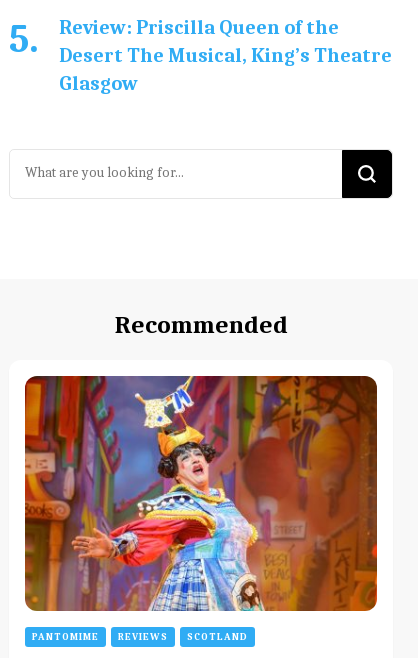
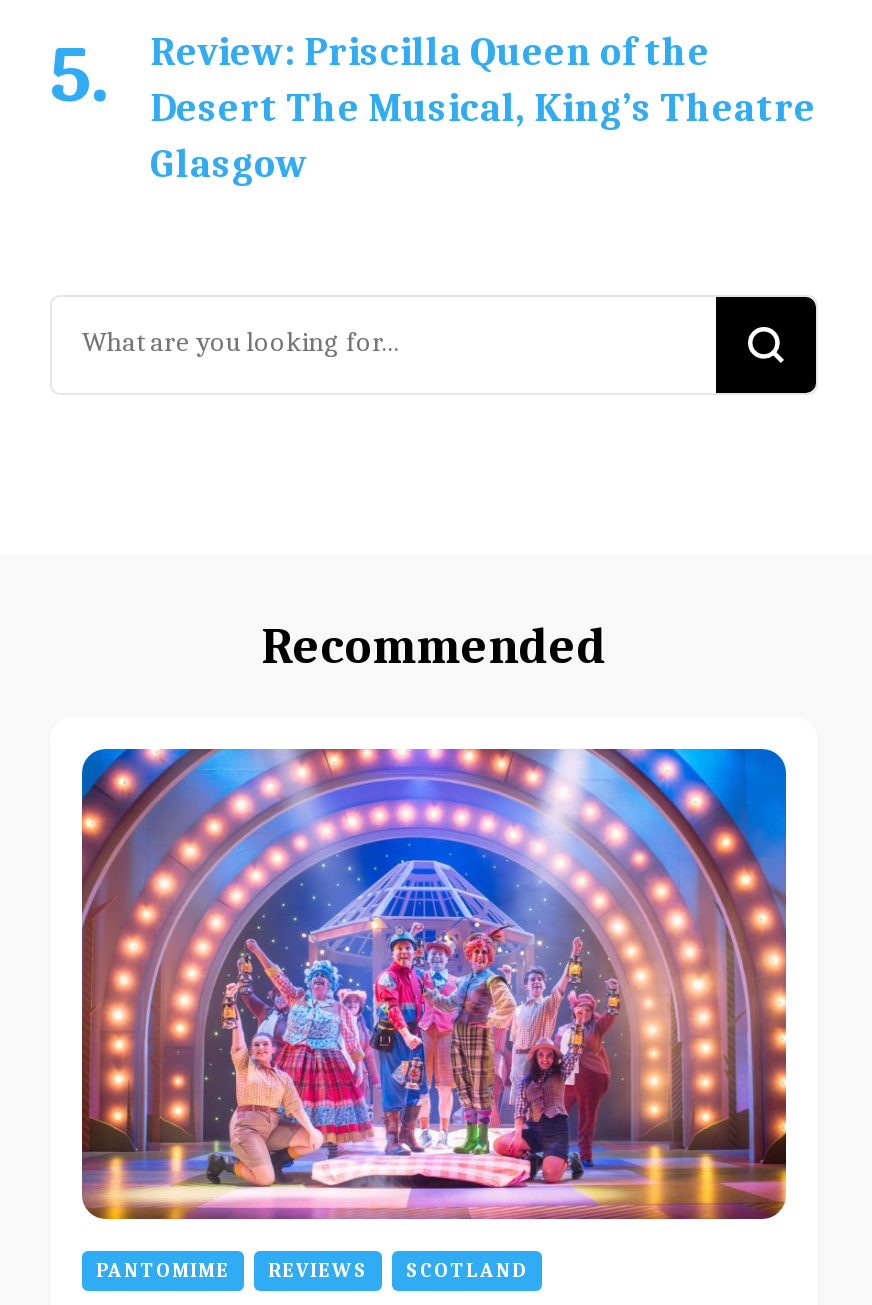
- [image]
+ [image]
